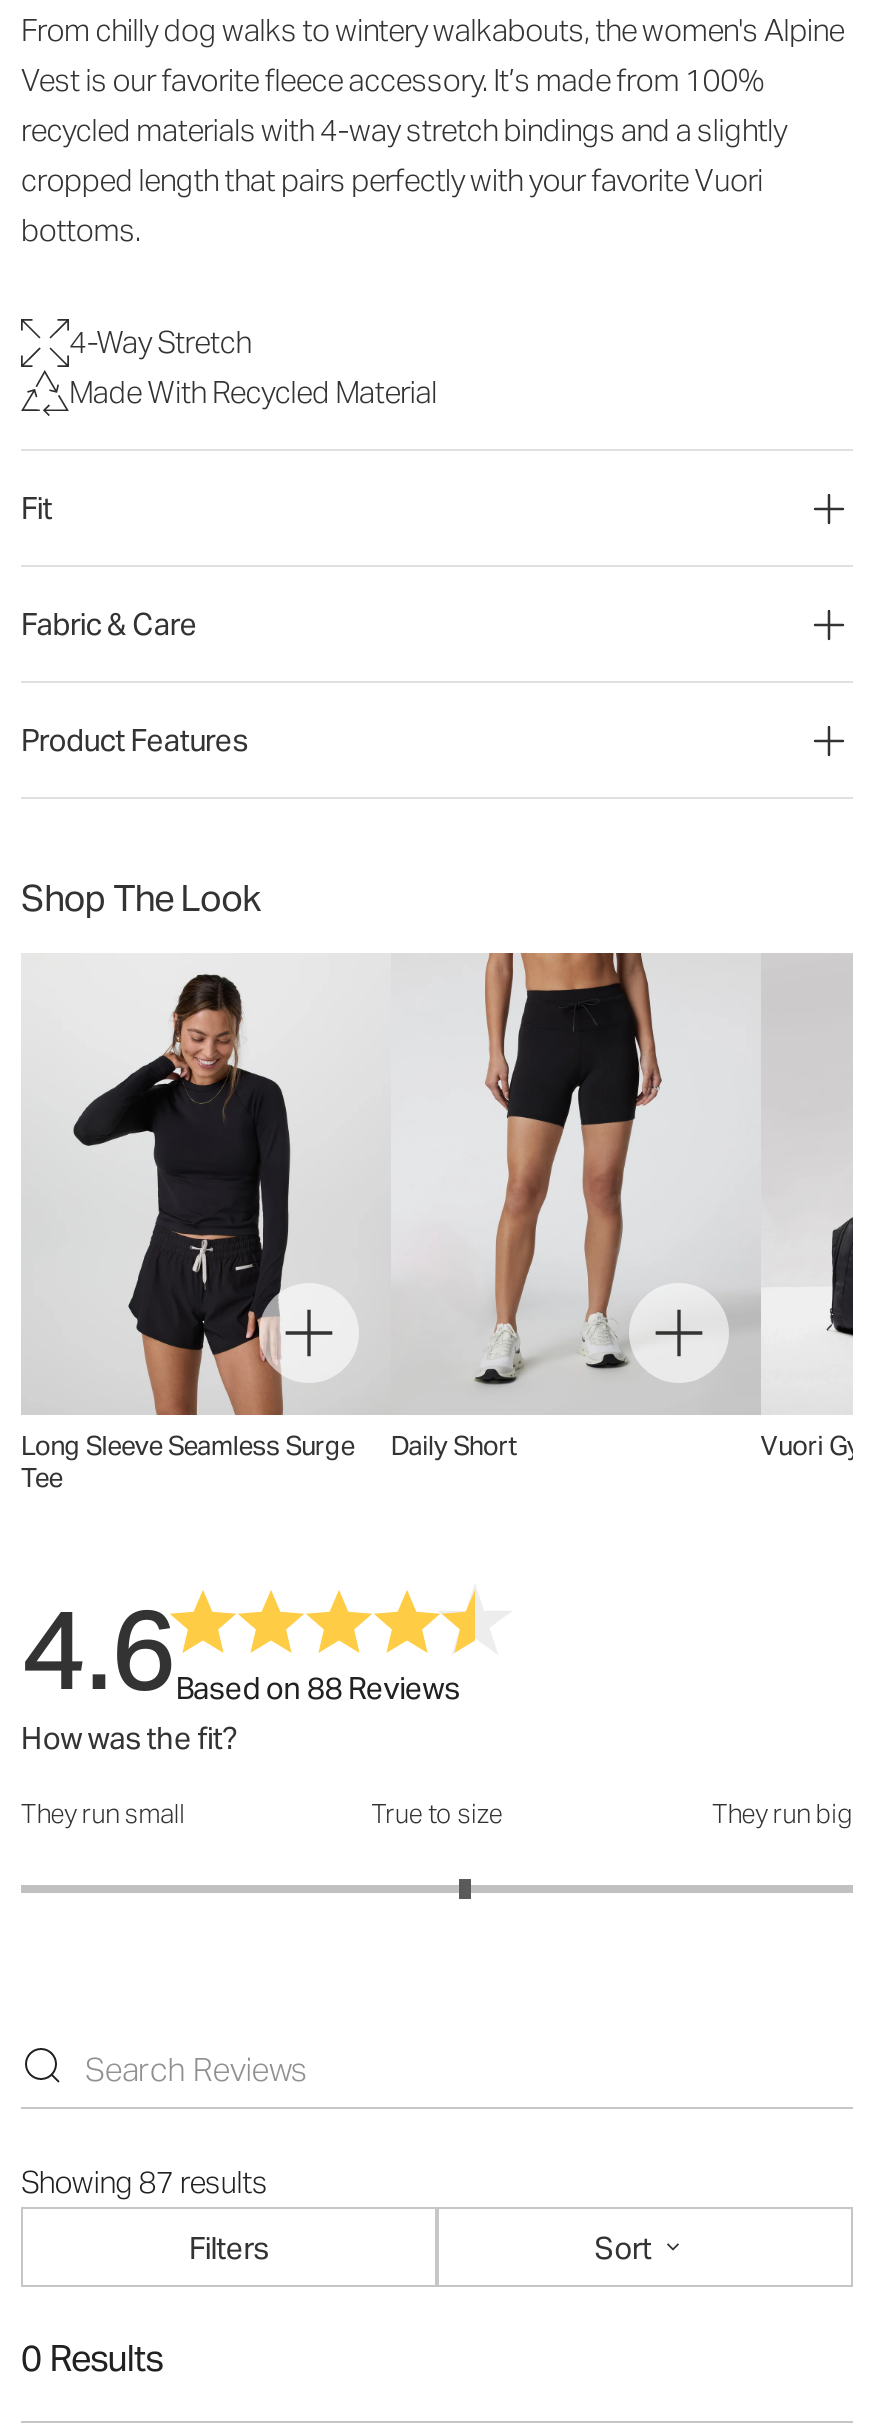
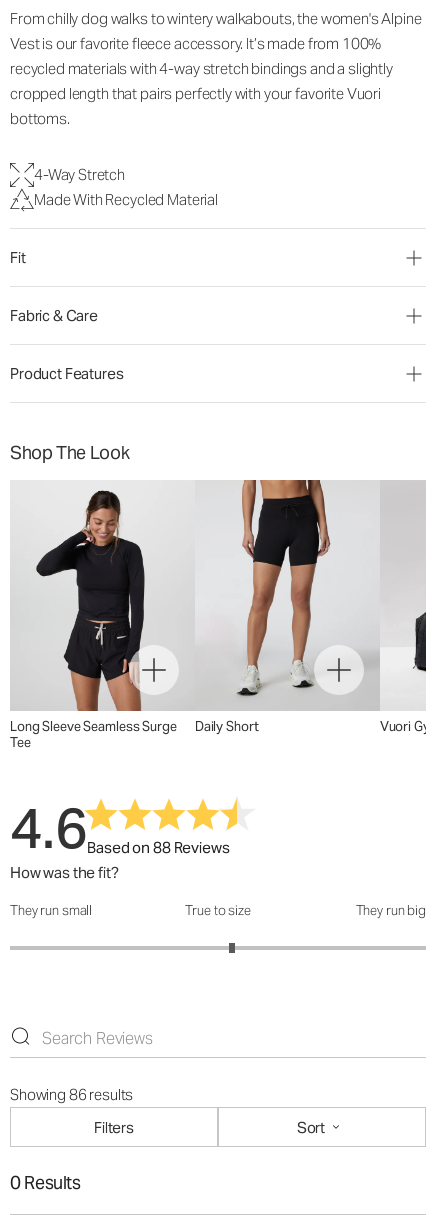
- Showing 87 results
+ Showing 86 results
